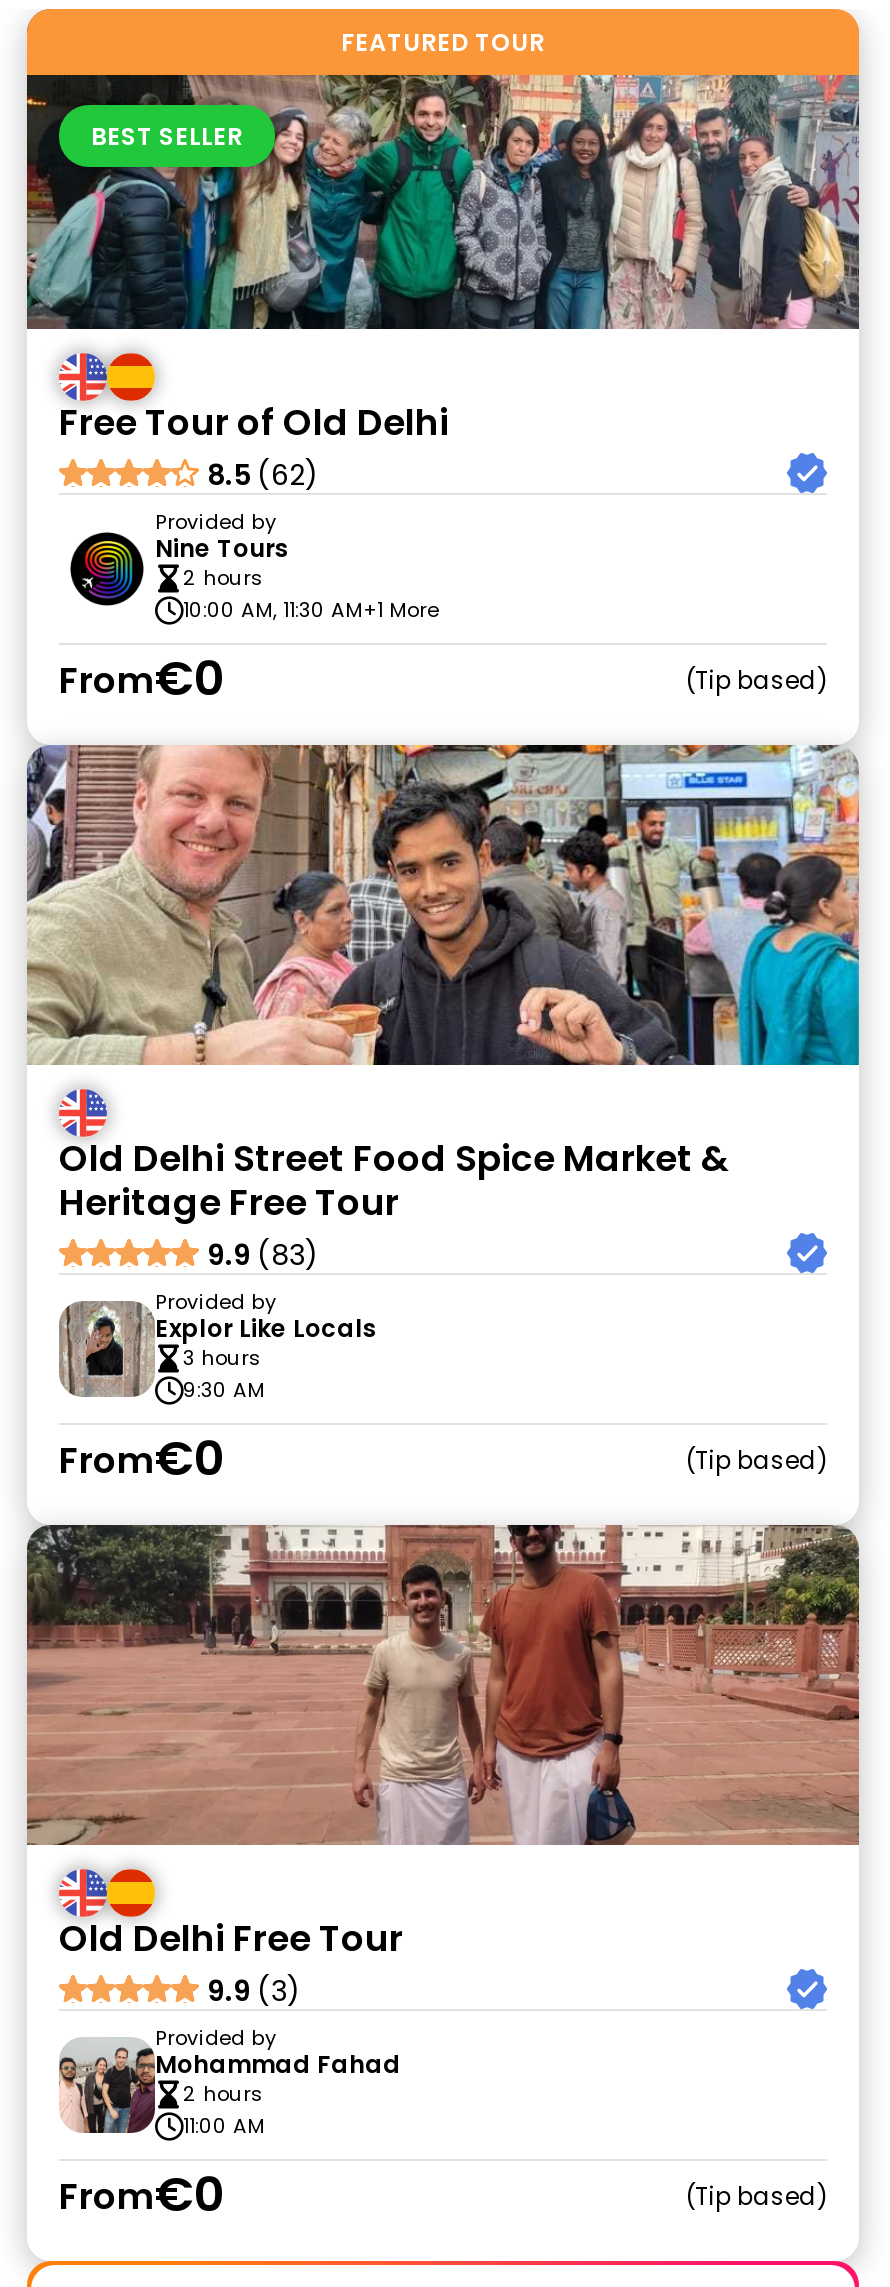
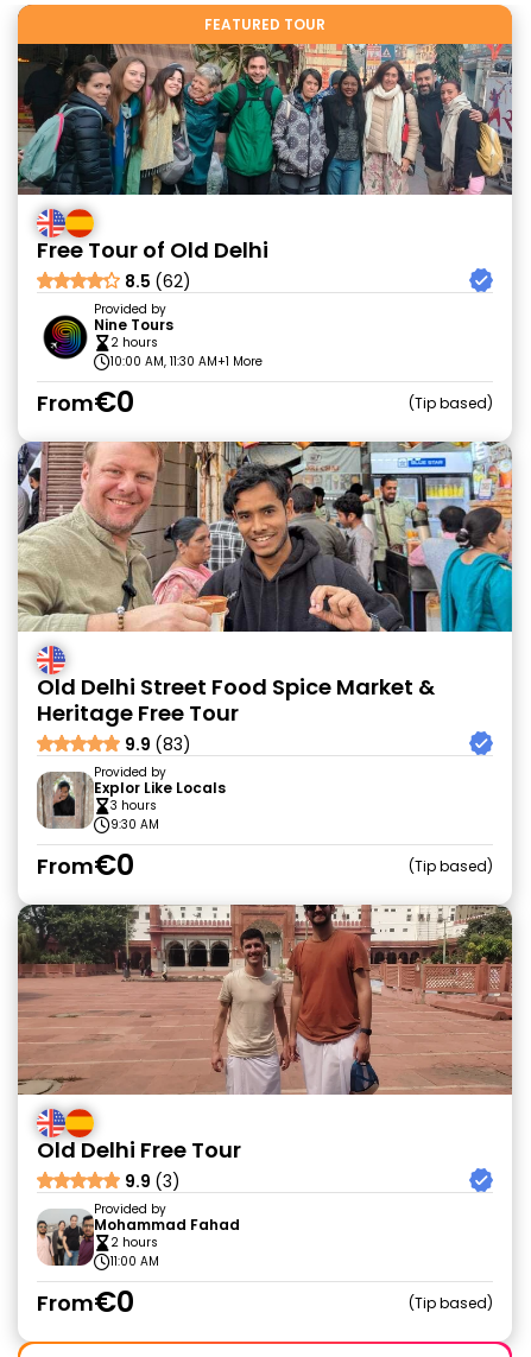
- BEST SELLER
